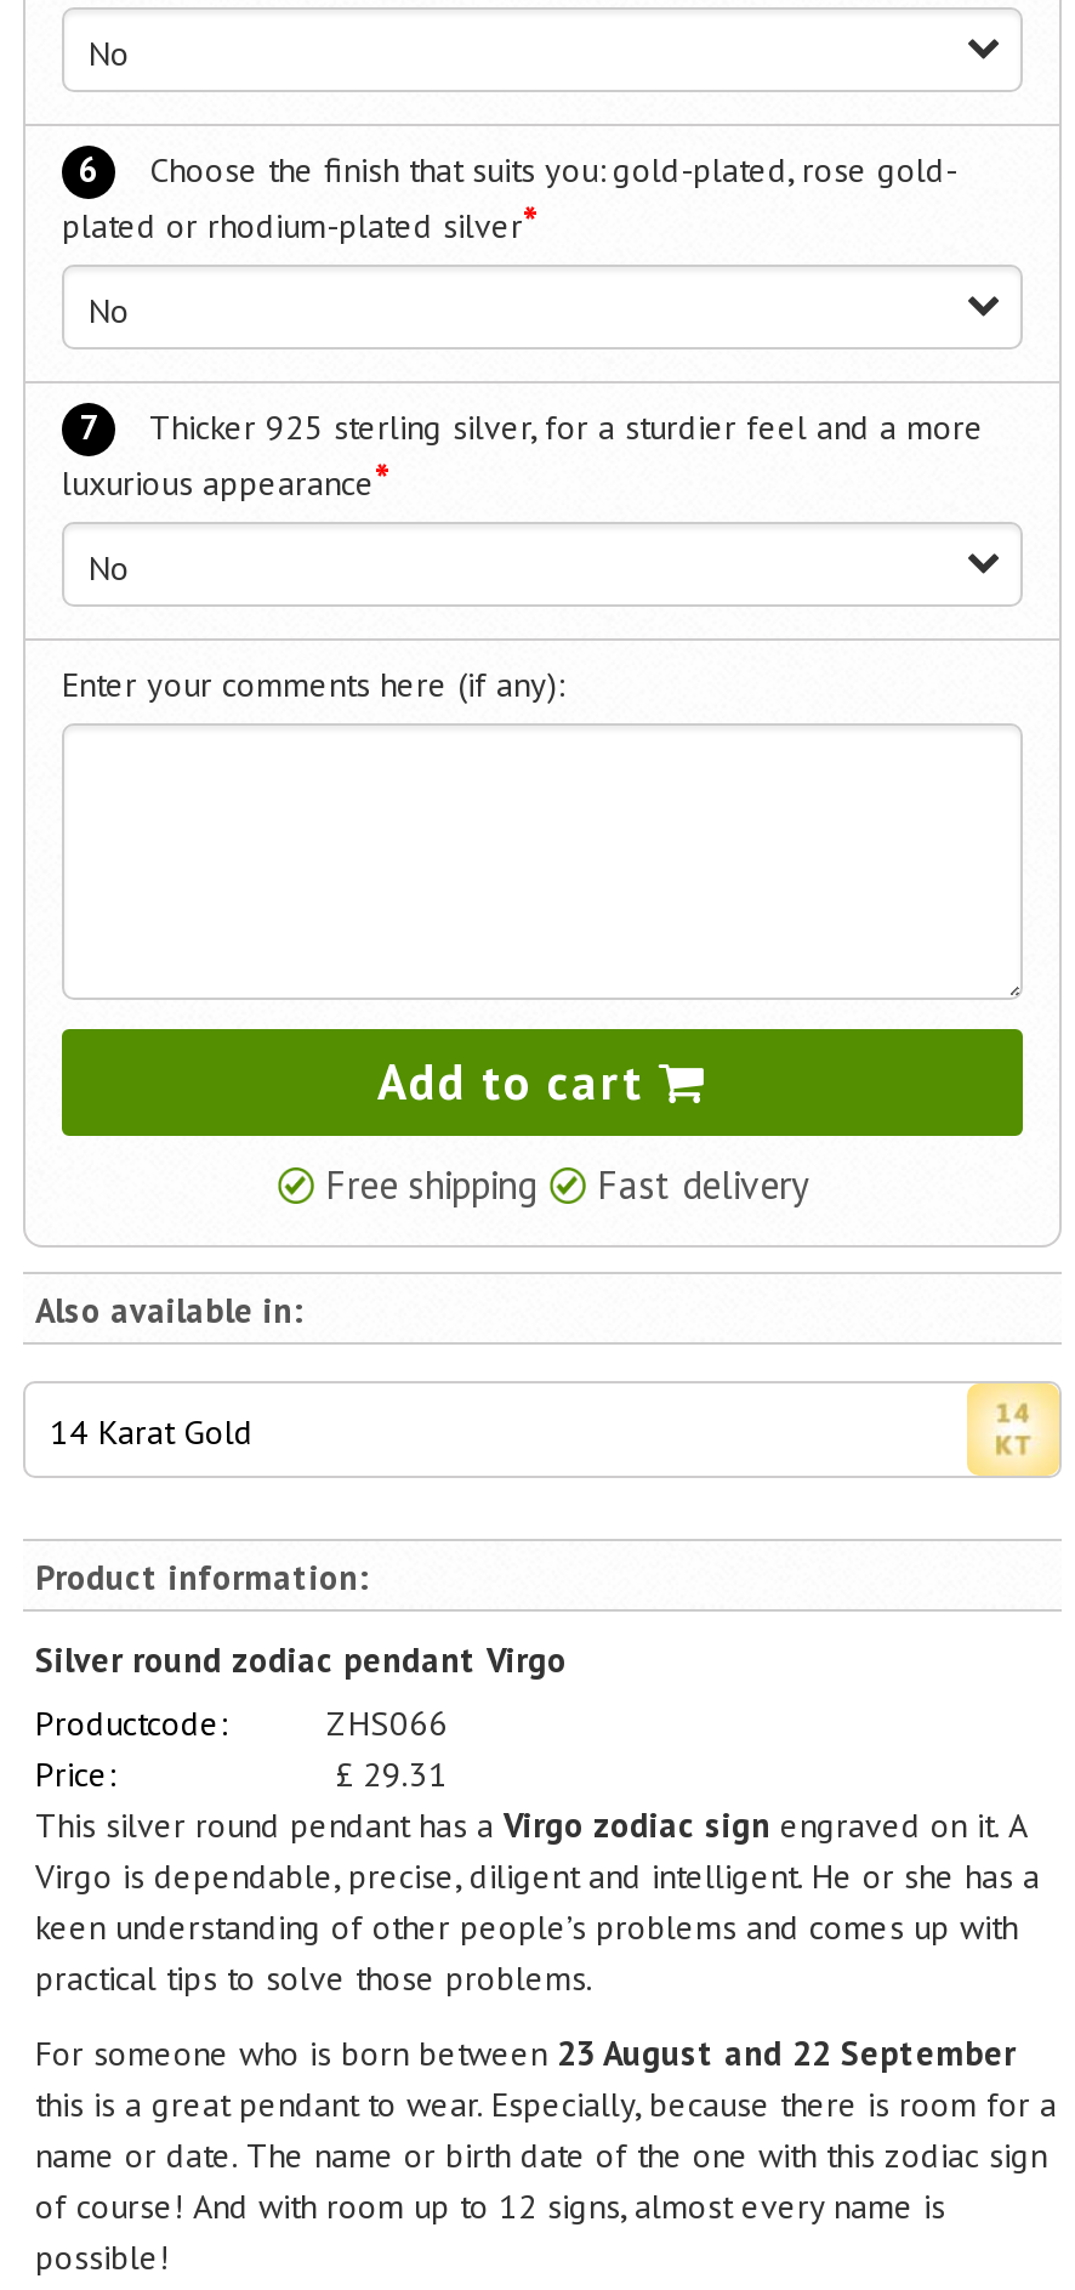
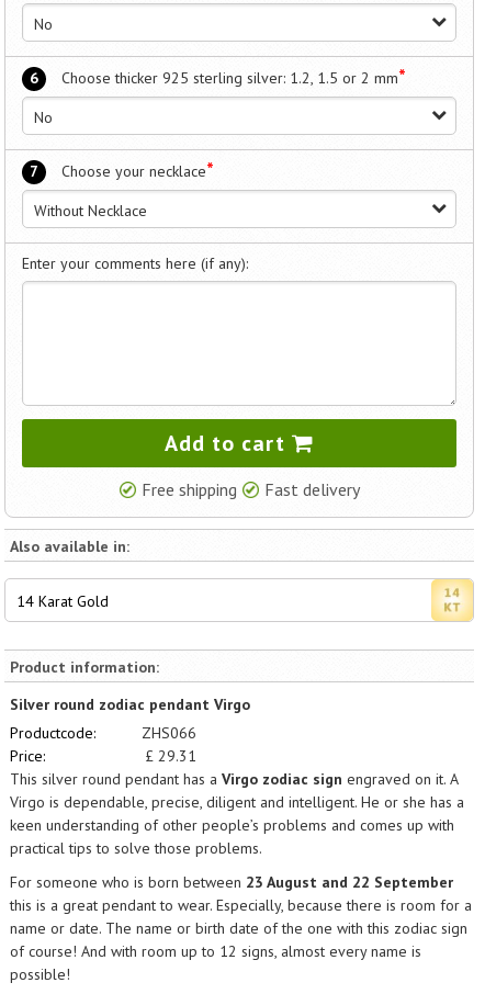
- Choose the finish that suits you: gold-plated, rose gold-
- plated or rhodium-plated silver*
+ Choose thicker 925 sterling silver: 1.2, 1.5 or 2 mm*

- Thicker 925 sterling silver, for a sturdier feel and a more
- luxurious appearance*
+ Choose your necklace*

- No
+ Without Necklace
